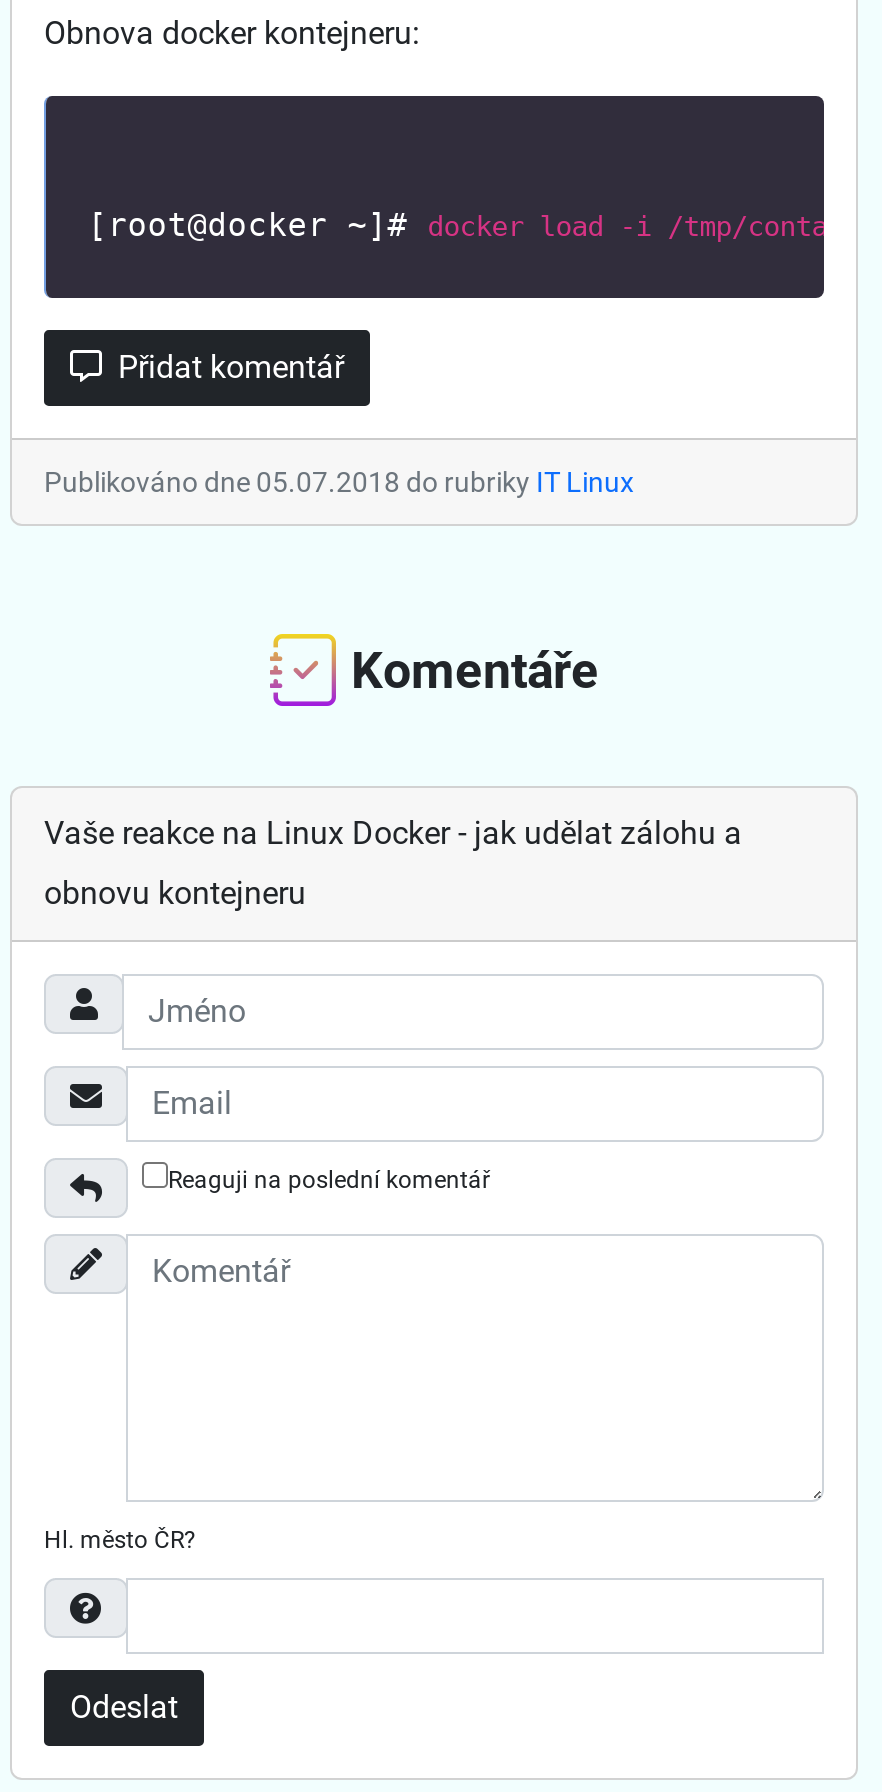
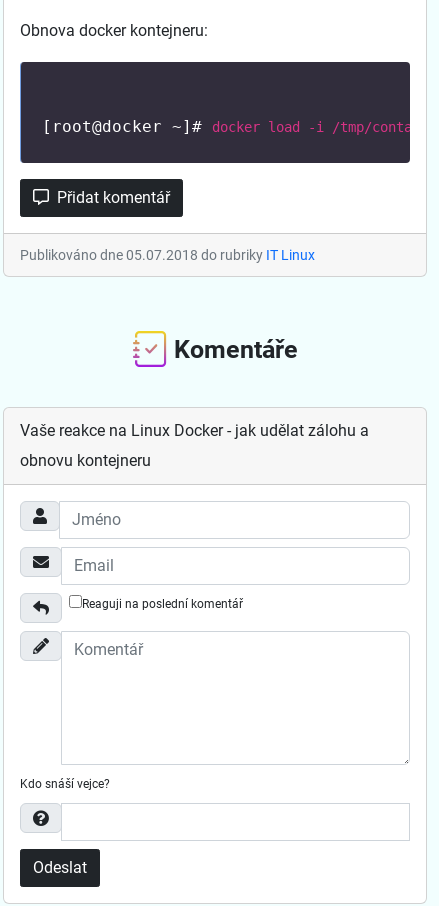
- Hl. město ČR?
+ Kdo snáší vejce?
